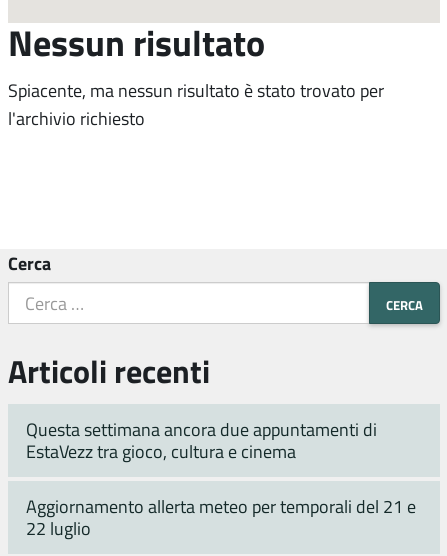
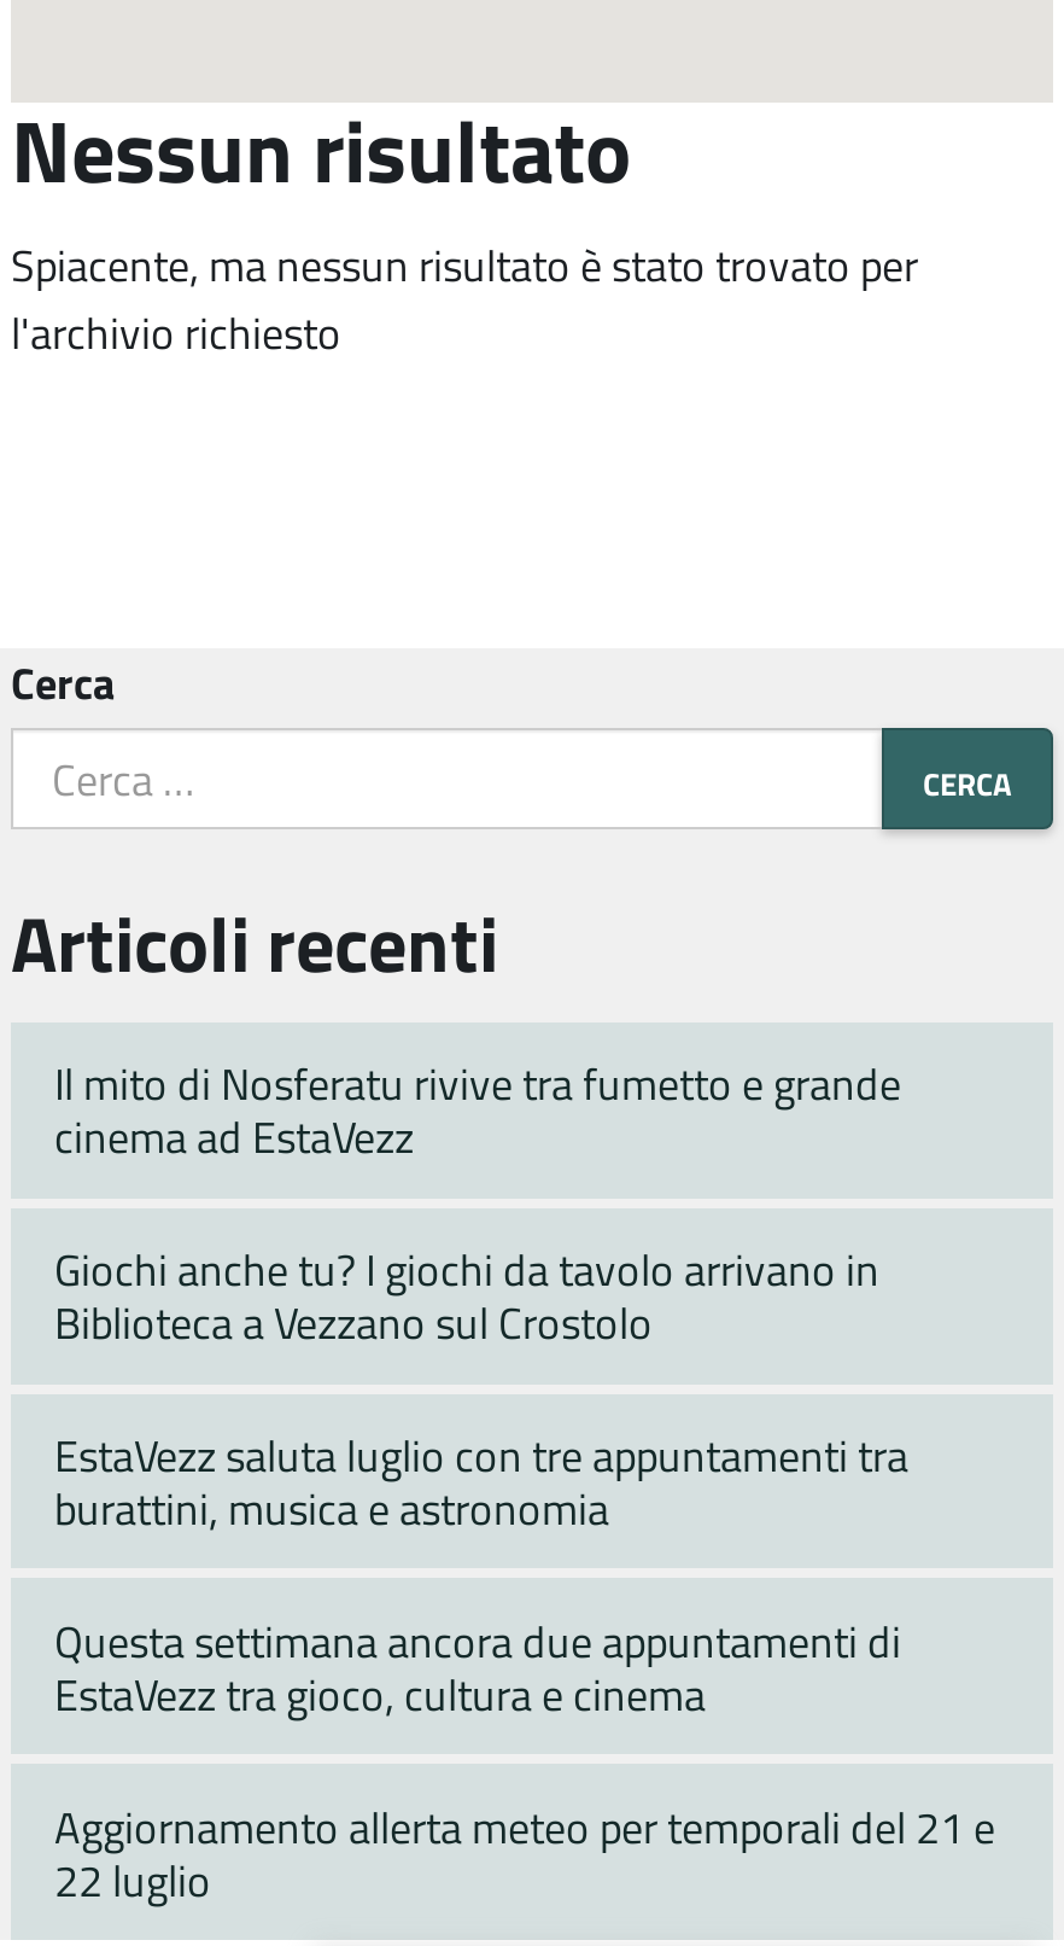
+ Il mito di Nosferatu rivive tra fumetto e grande
+ cinema ad EstaVezz
+ Giochi anche tu? I giochi da tavolo arrivano in
+ Biblioteca a Vezzano sul Crostolo
+ EstaVezz saluta luglio con tre appuntamenti tra
+ burattini, musica e astronomia
